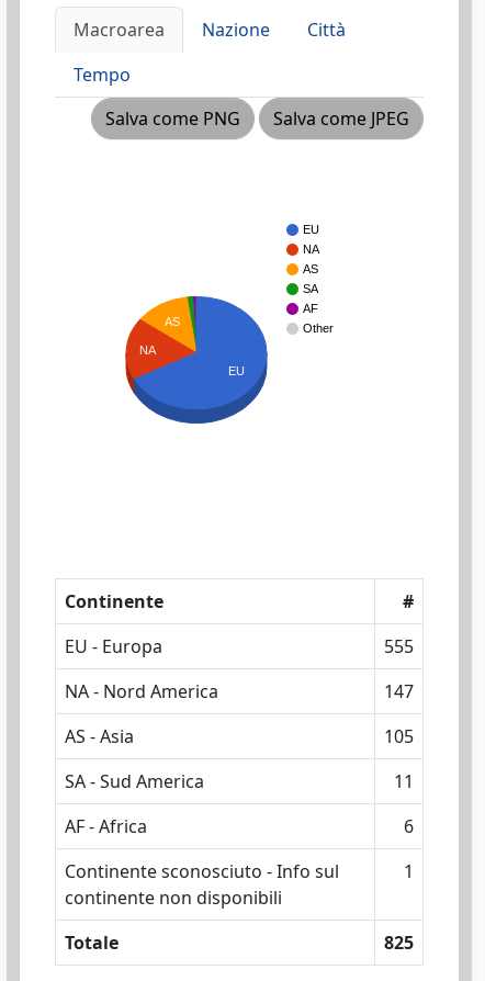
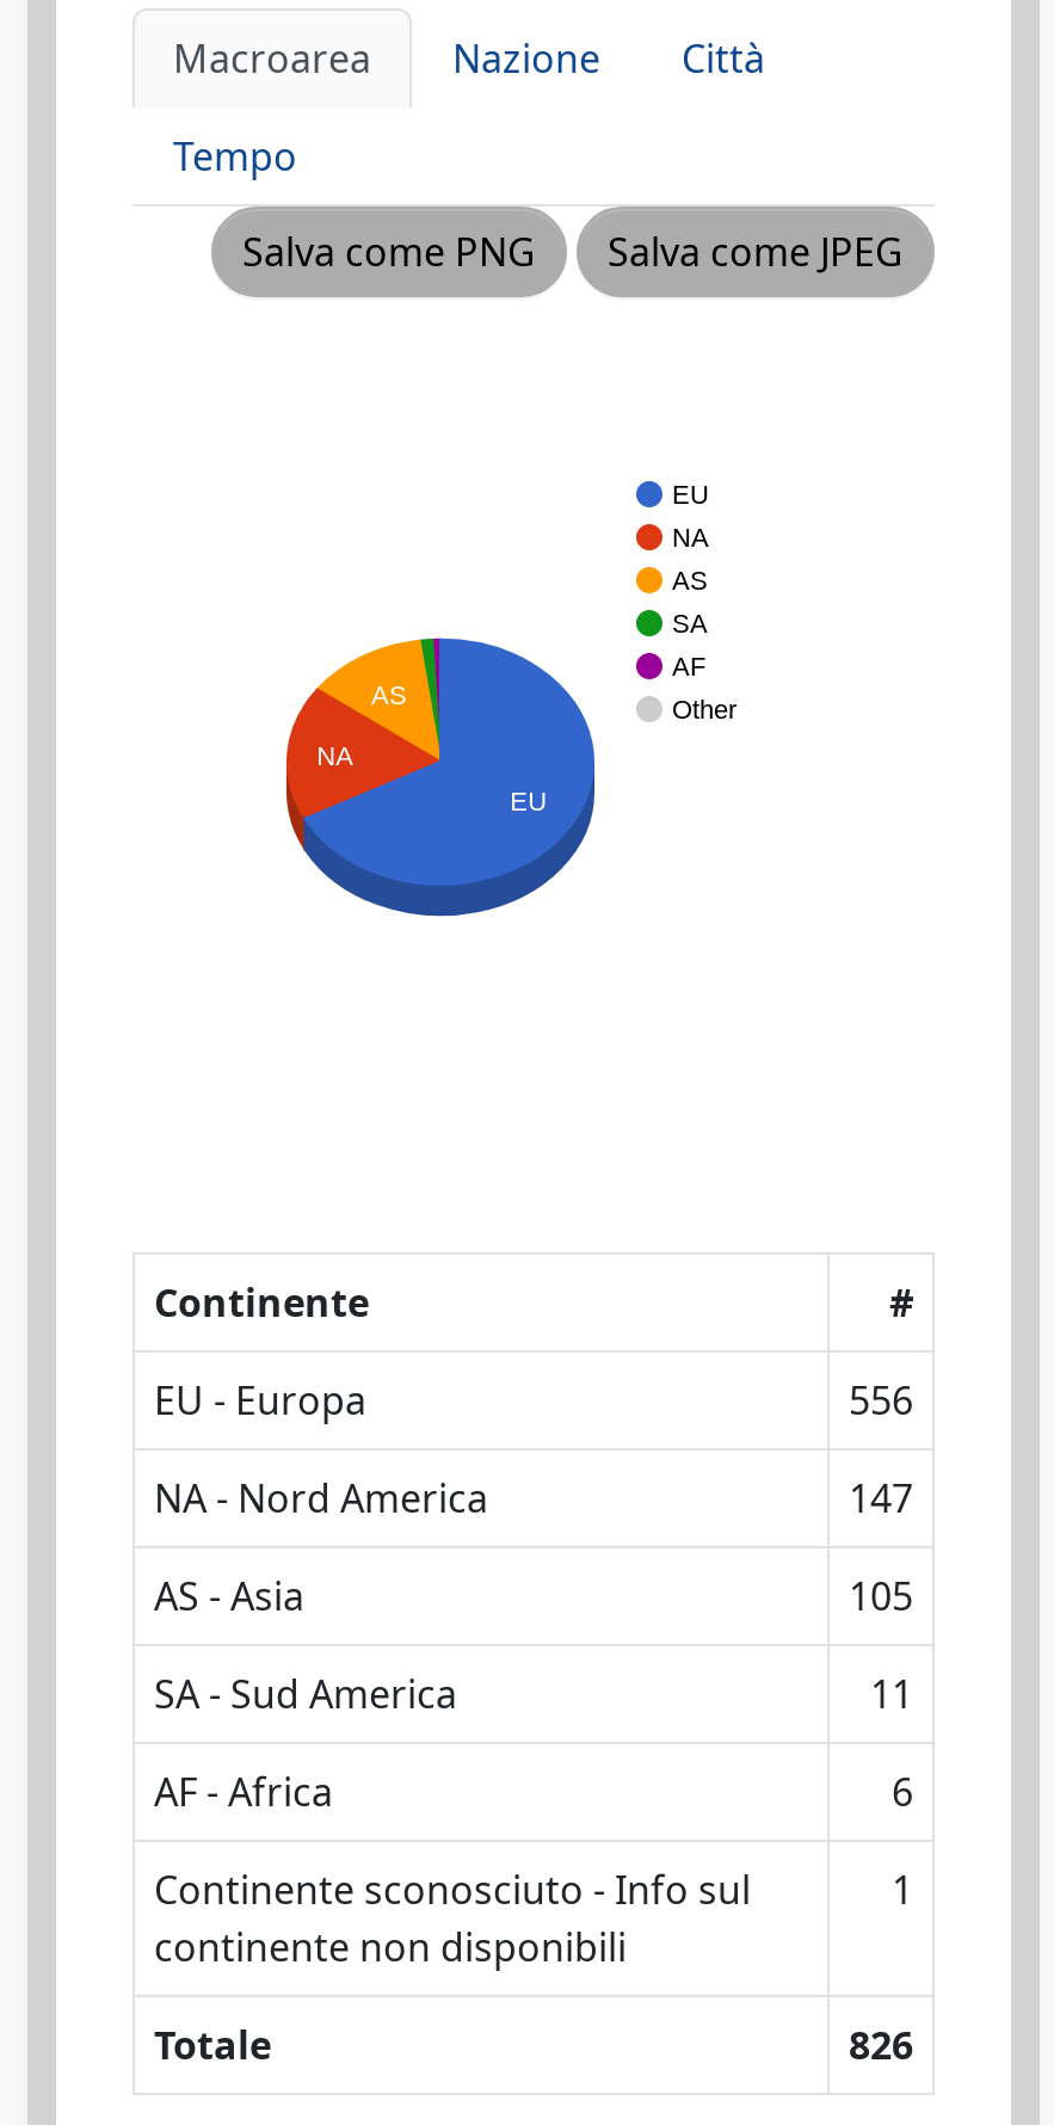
- 555
+ 556

- 825
+ 826
